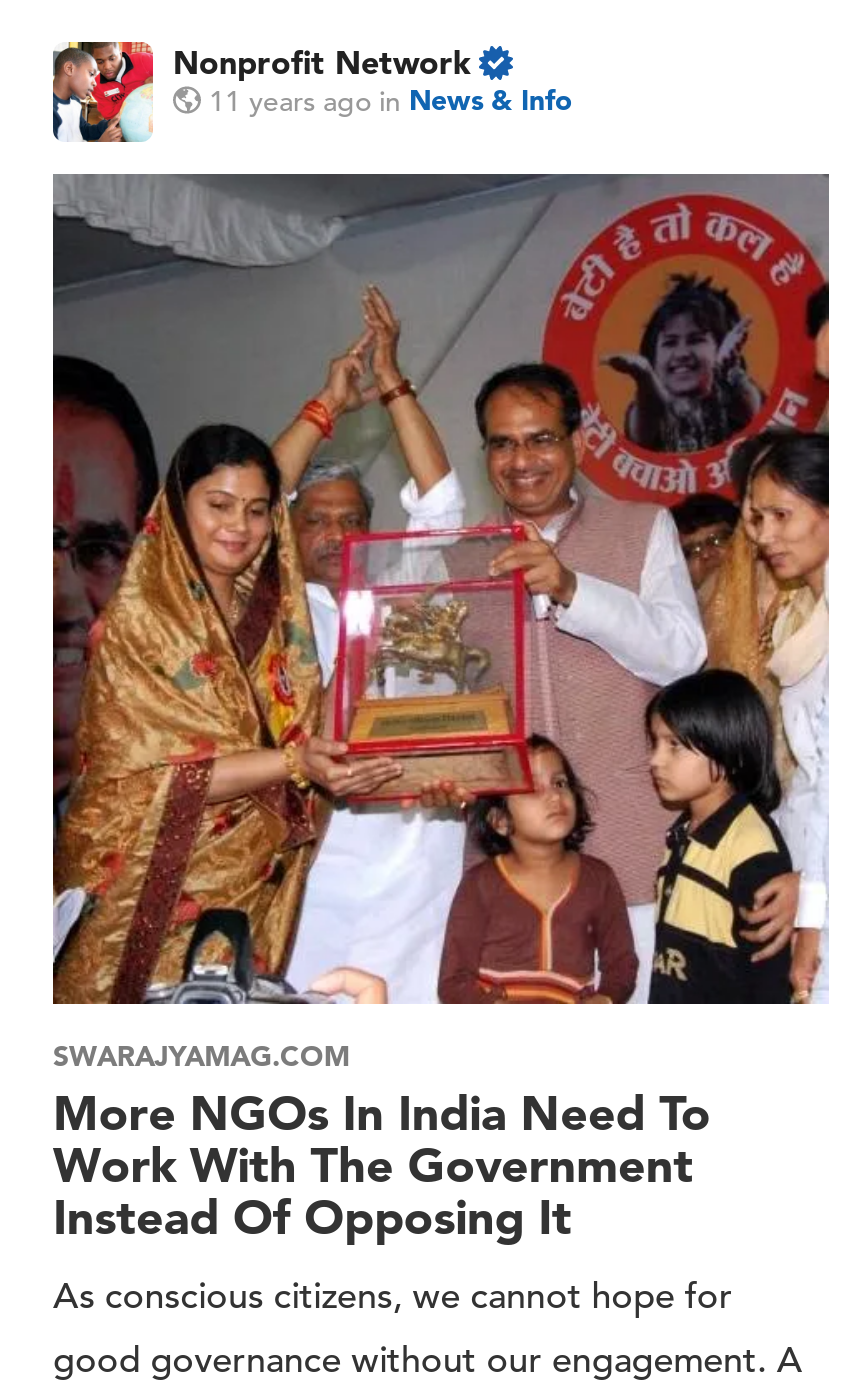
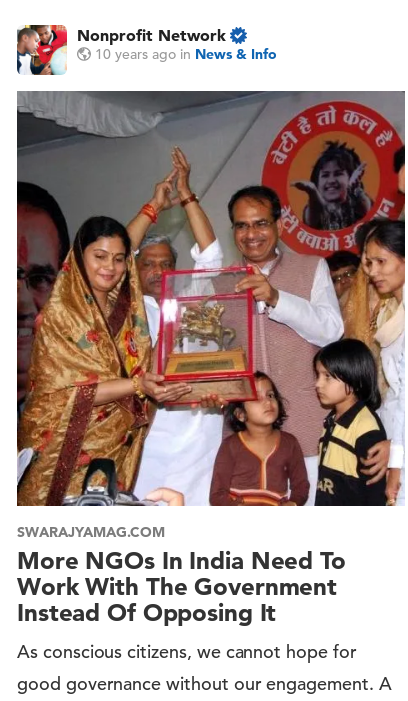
- 11 years ago in News & Info
+ 10 years ago in News & Info
